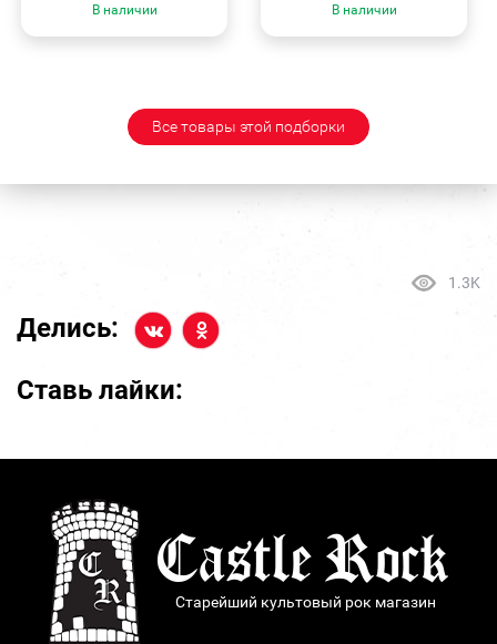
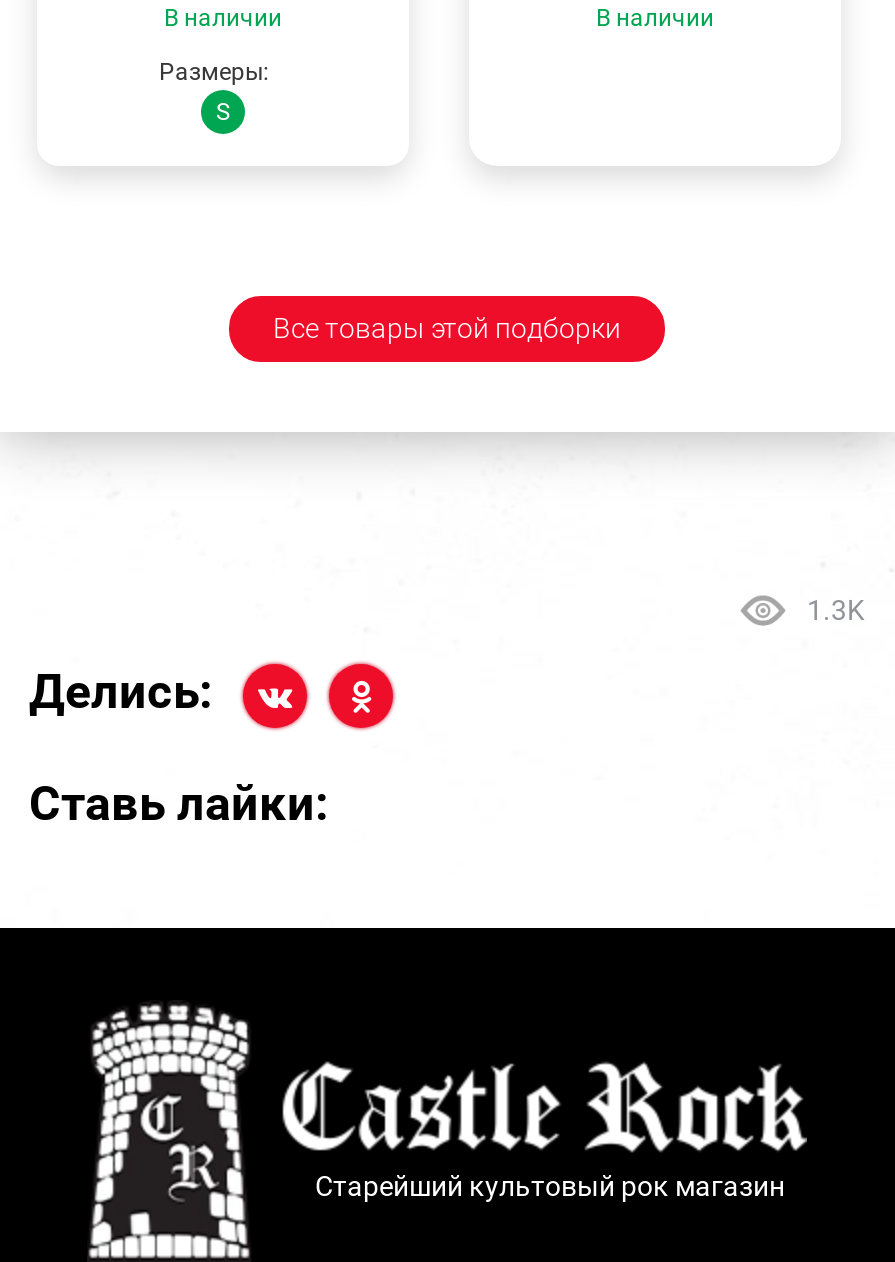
+ Размеры:
+ S
